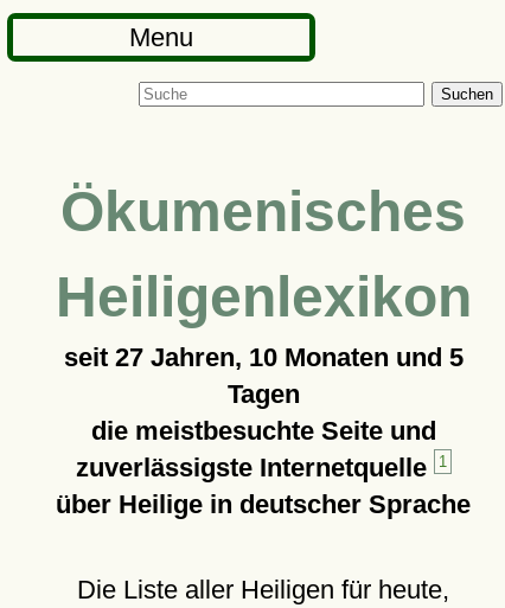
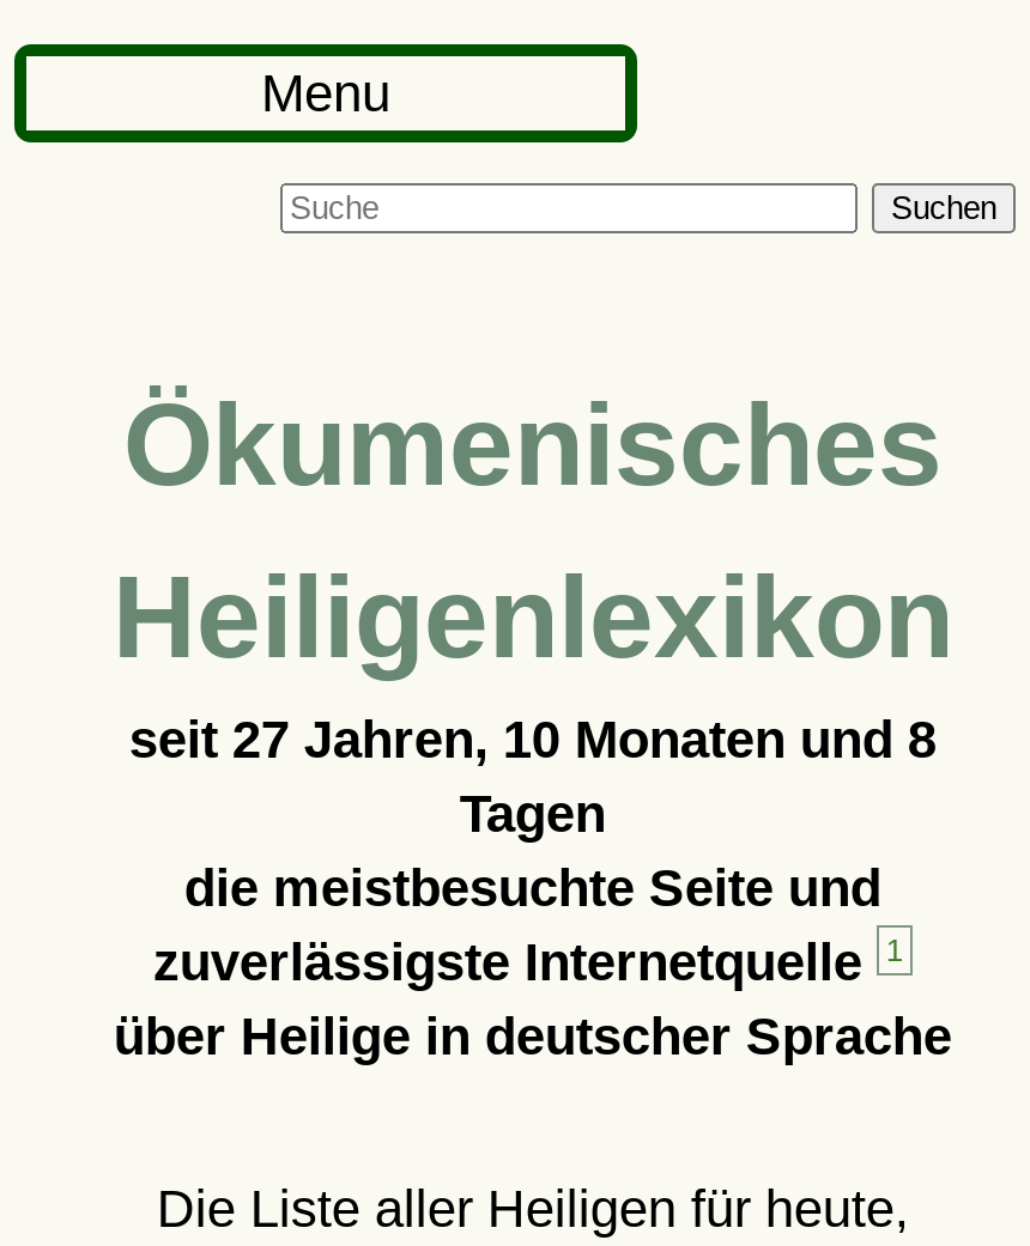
- seit 27 Jahren, 10 Monaten und 5
+ seit 27 Jahren, 10 Monaten und 8
